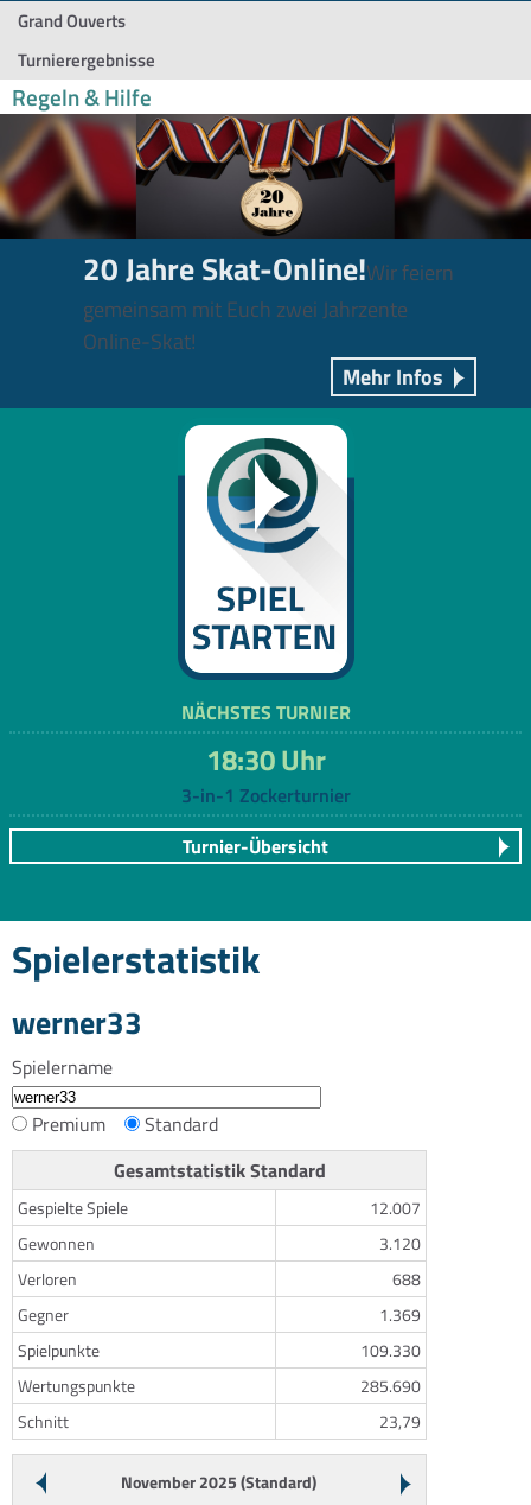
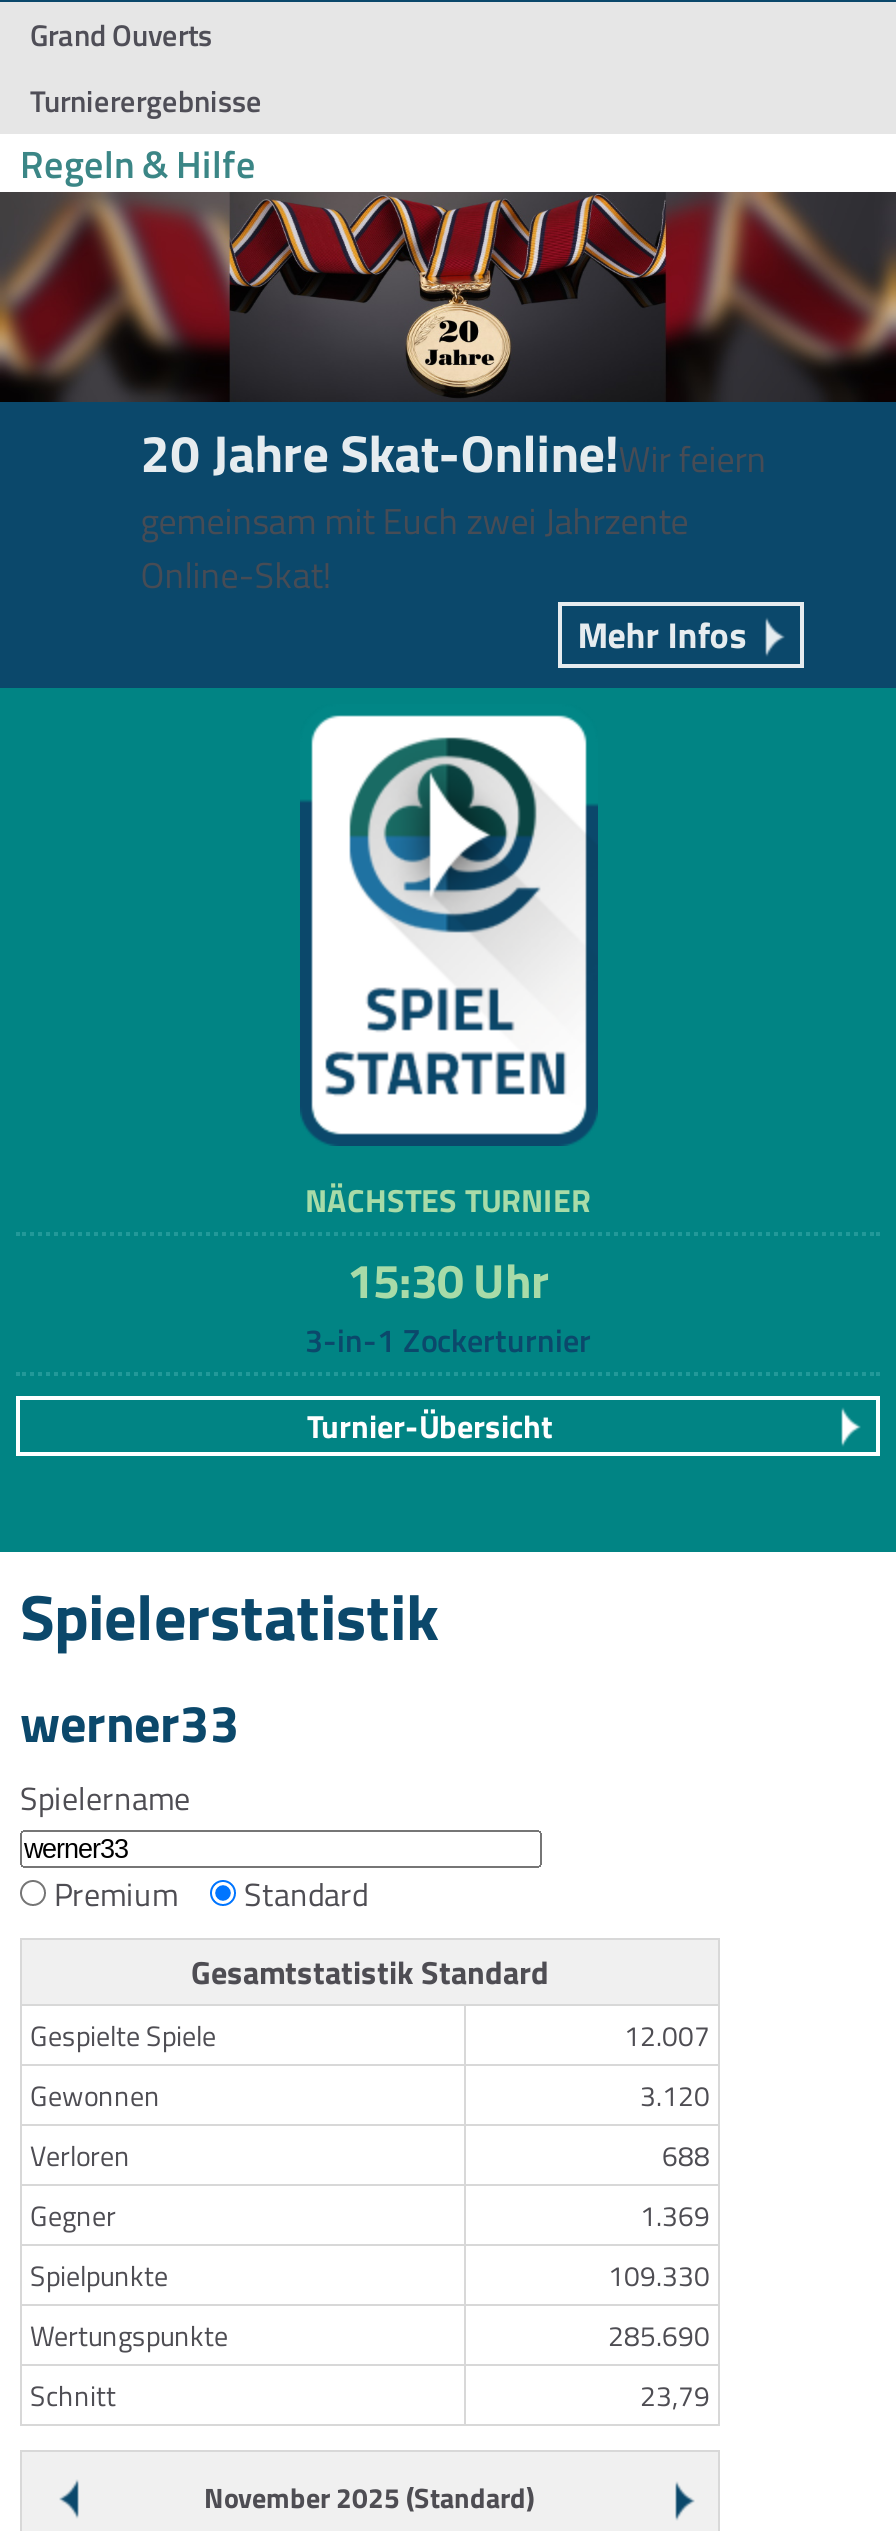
- 18:30 Uhr
+ 15:30 Uhr
